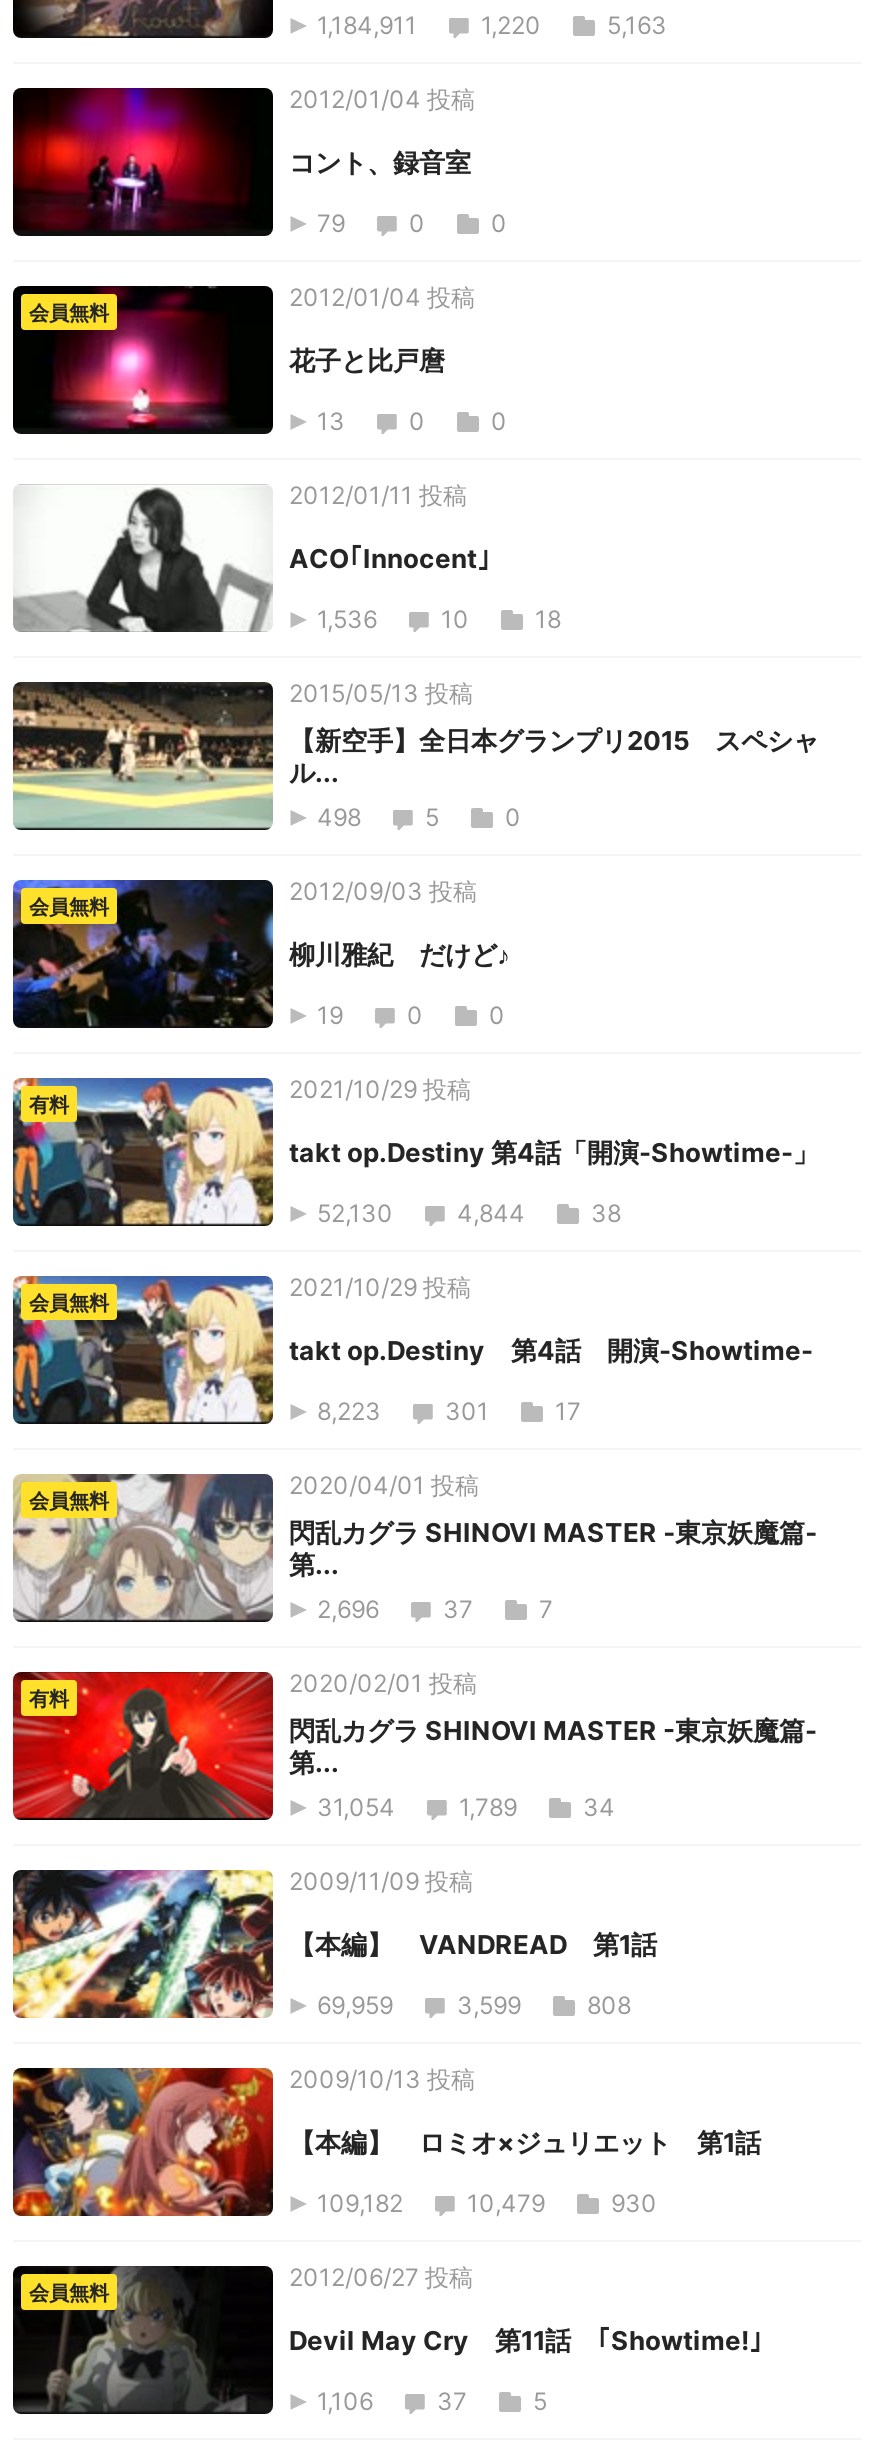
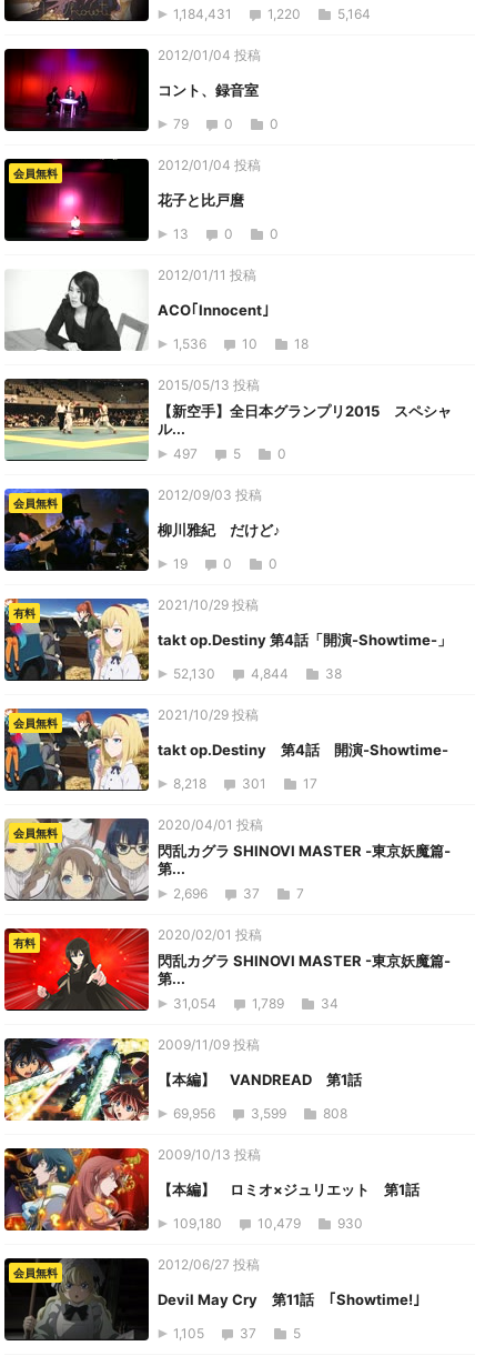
- 1,184,911
+ 1,184,431

- 5,163
+ 5,164

- 498
+ 497

- 8,223
+ 8,218

- 69,959
+ 69,956

- 109,182
+ 109,180

- 1,106
+ 1,105
